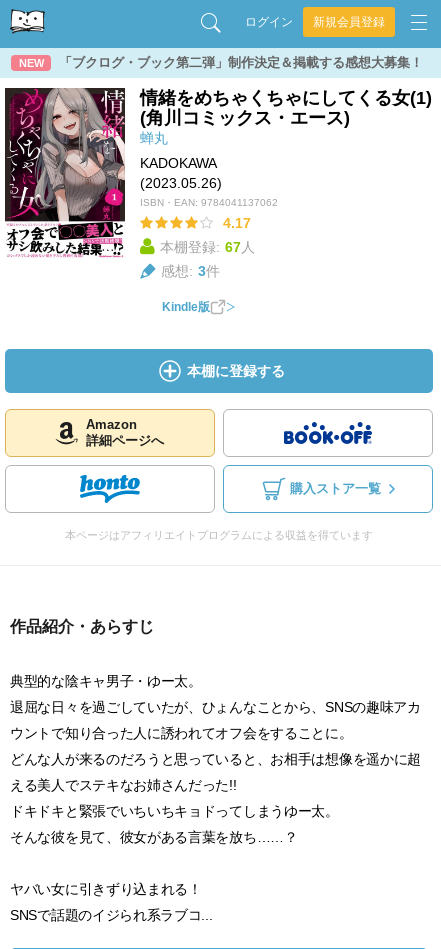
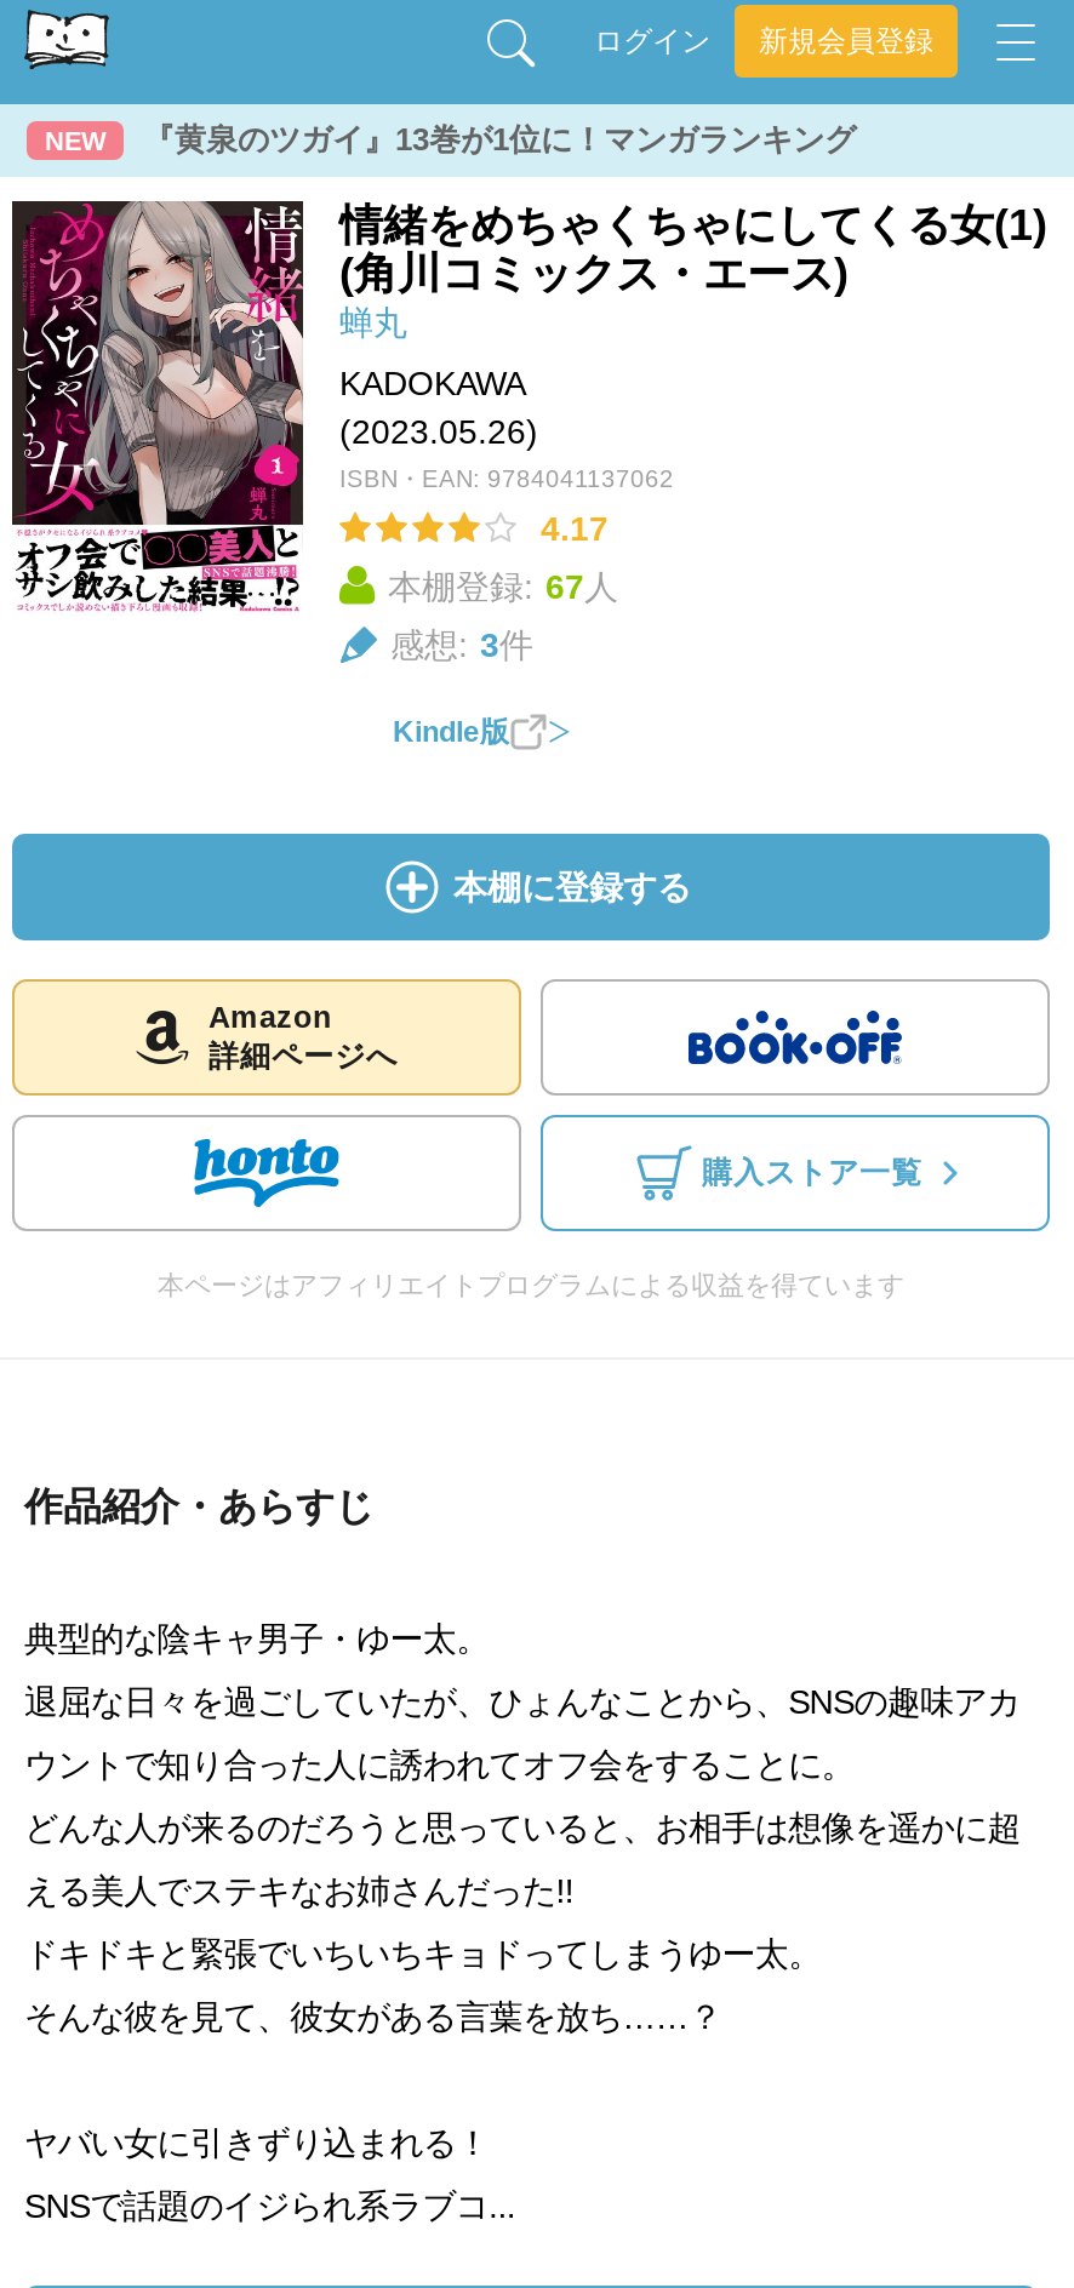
- 「ブクログ・ブック第二弾」制作決定＆掲載する感想大募集！
+ 『黄泉のツガイ』13巻が1位に！マンガランキング
